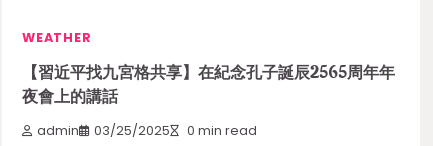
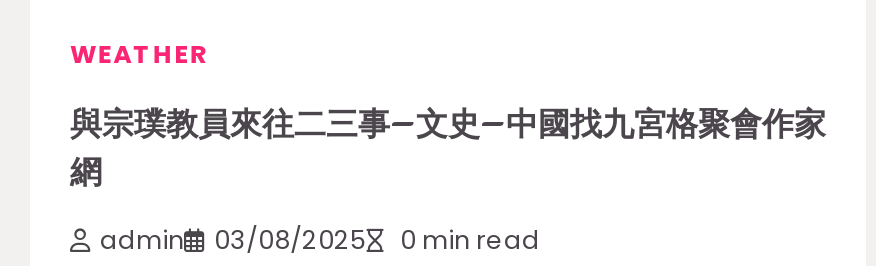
- 【習近平找九宮格共享】 在紀念孔子誕辰2565周年年
- 夜會上的講話
+ 與宗璞教員來往二三事–文史–中國找九宮格聚會作家
+ 網

- admin 03/25/2025 0 min read
+ admin 03/08/2025 0 min read
